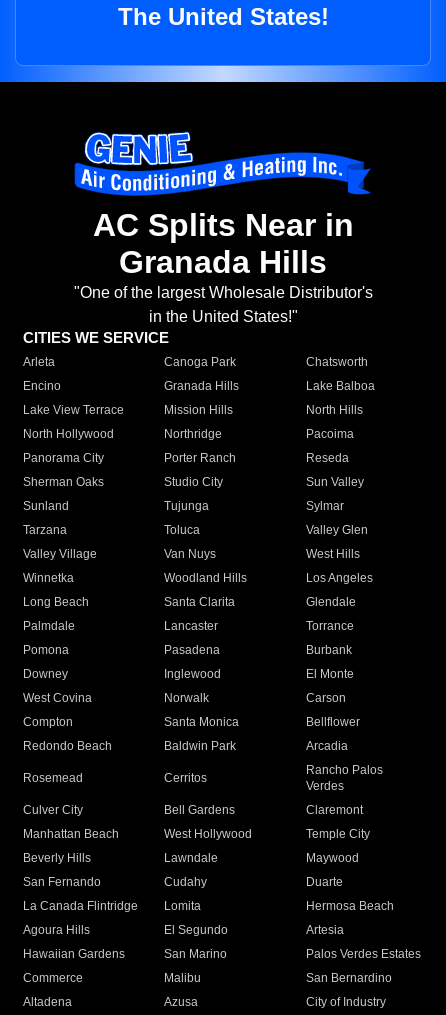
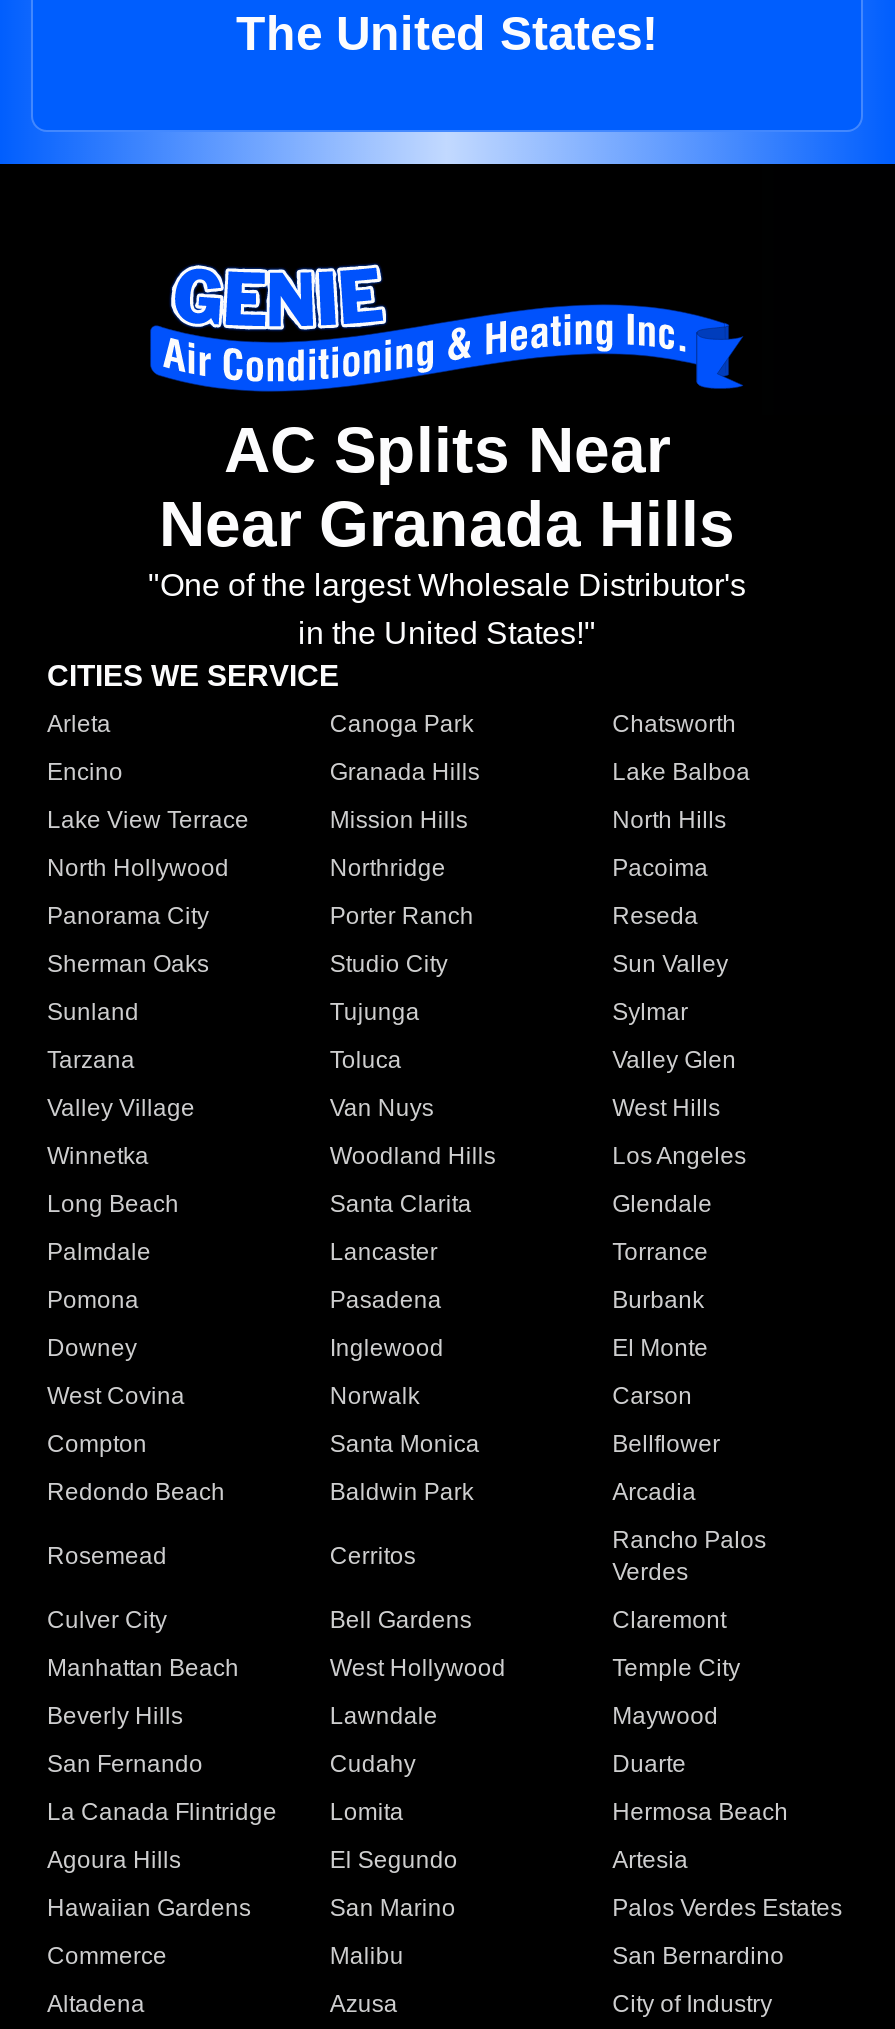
- AC Splits Near in
- Granada Hills
+ AC Splits Near
+ Near Granada Hills
